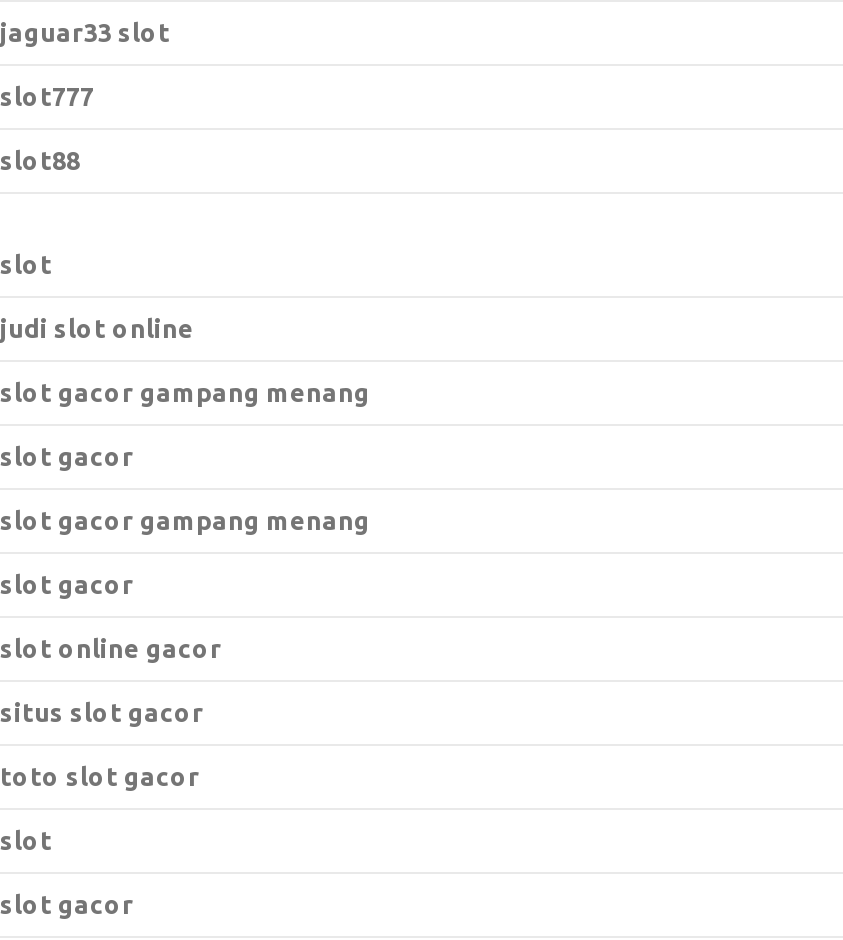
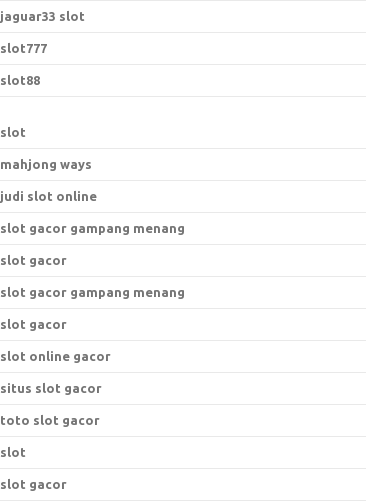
+ mahjong ways
